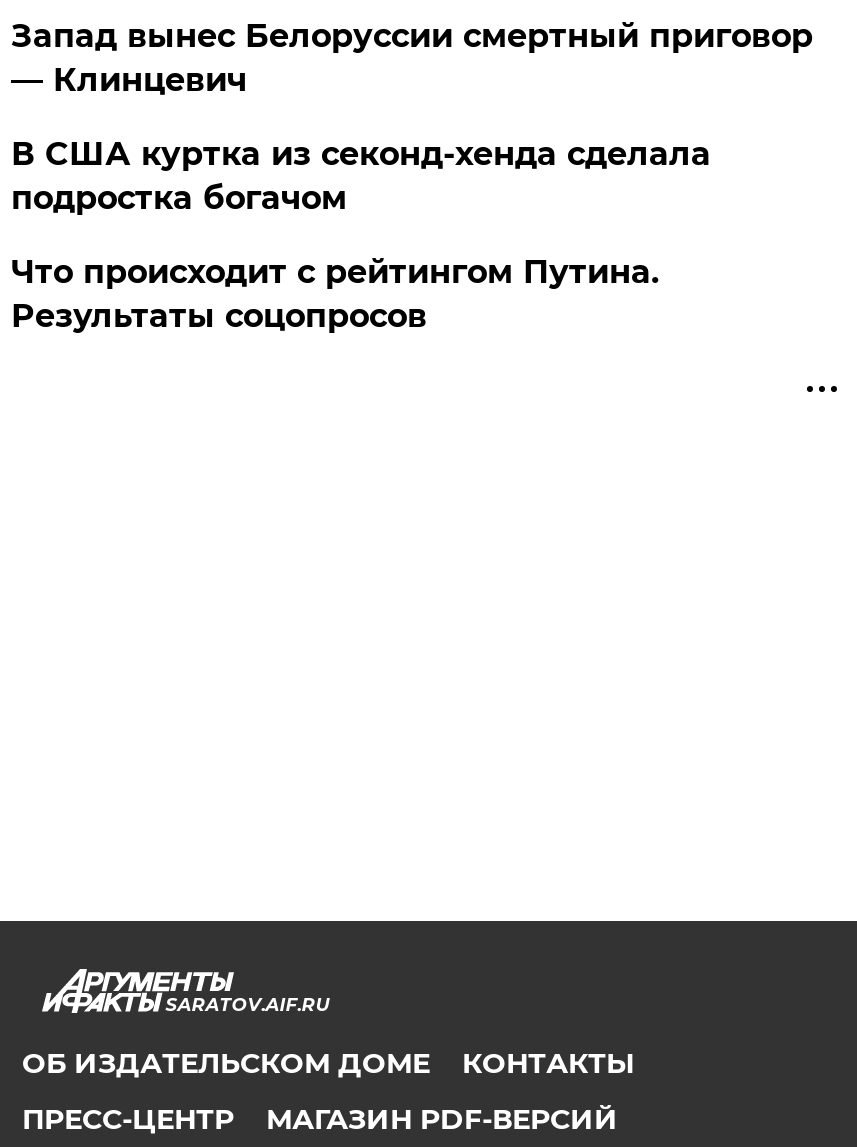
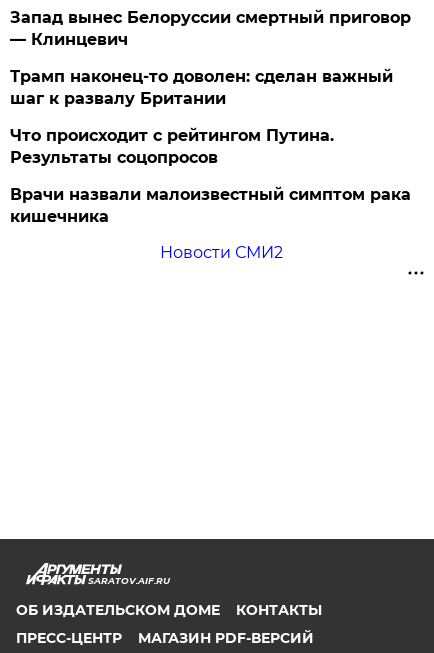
- В США куртка из секонд-хенда сделала
- подростка богачом
+ Трамп наконец-то доволен: сделан важный
+ шаг к развалу Британии

+ Врачи назвали малоизвестный симптом рака
+ кишечника
+ Новости СМИ2
